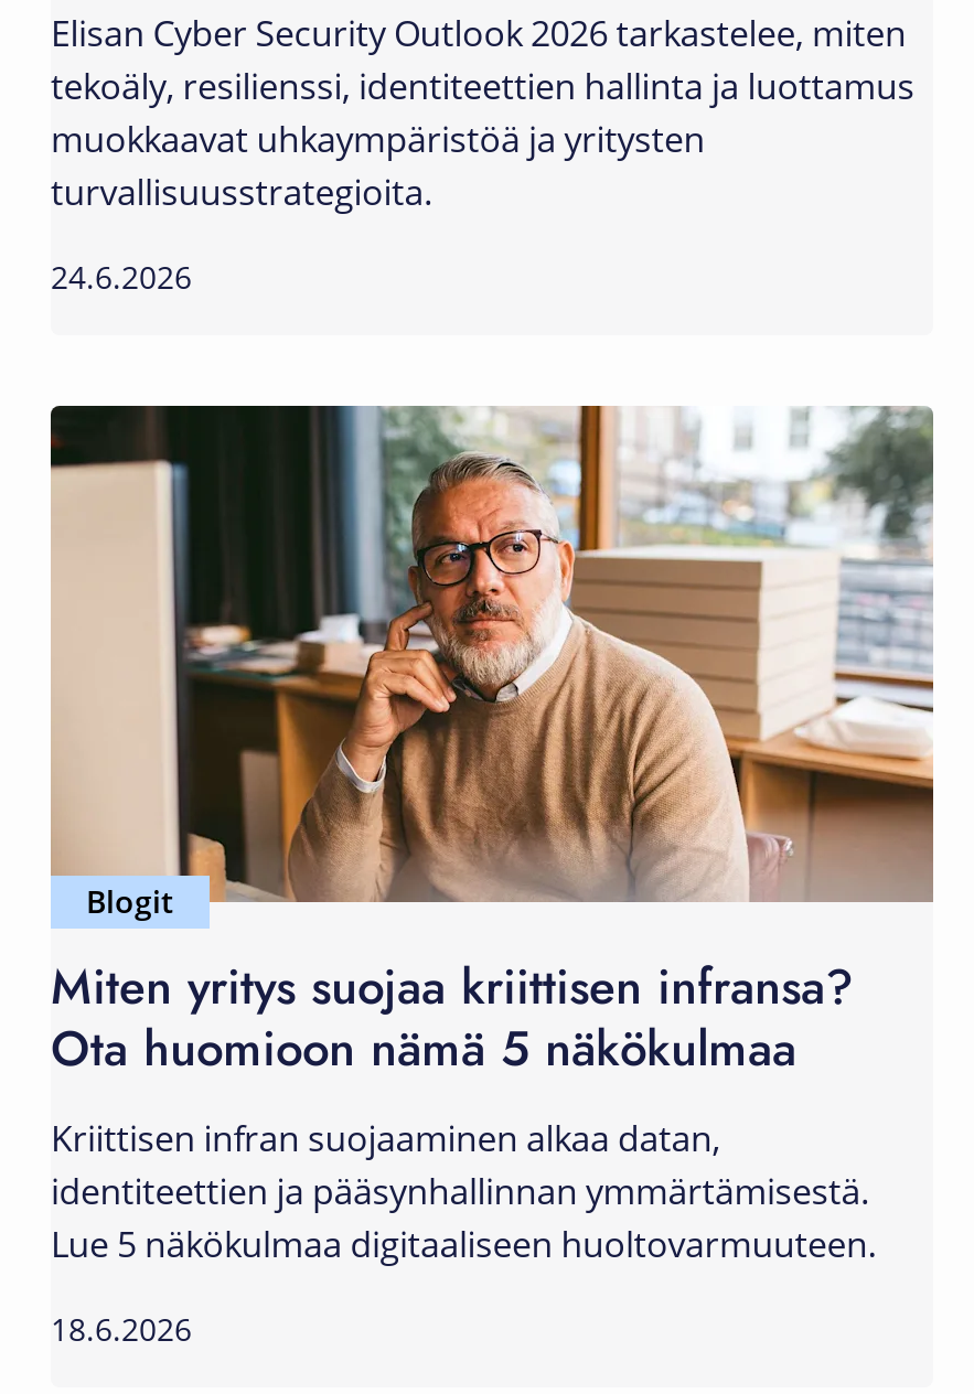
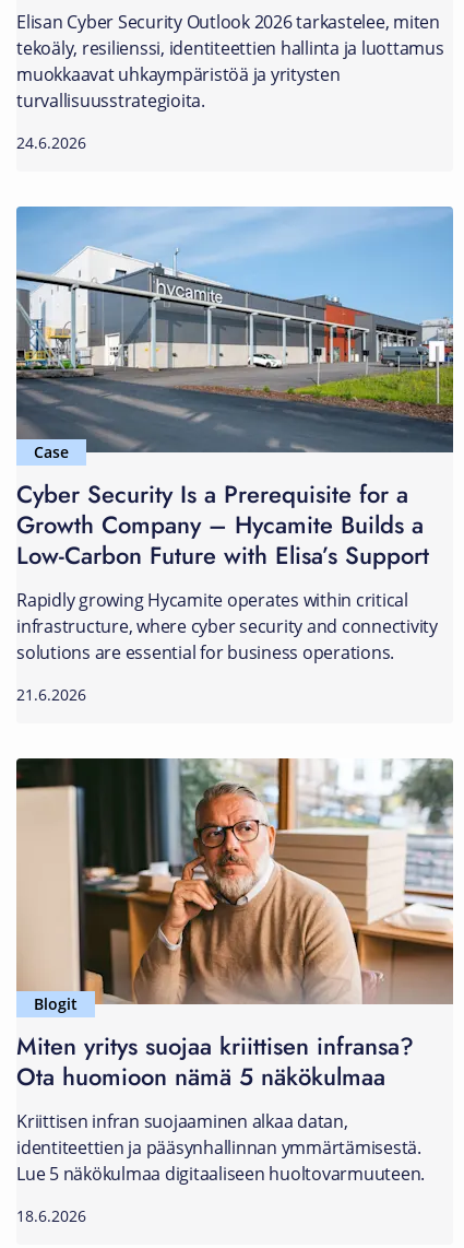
+ [image]
+ Case
+ Cyber Security Is a Prerequisite for a
+ Growth Company – Hycamite Builds a
+ Low‑Carbon Future with Elisa’s Support
+ Rapidly growing Hycamite operates within critical
+ infrastructure, where cyber security and connectivity
+ solutions are essential for business operations.
+ 21.6.2026
